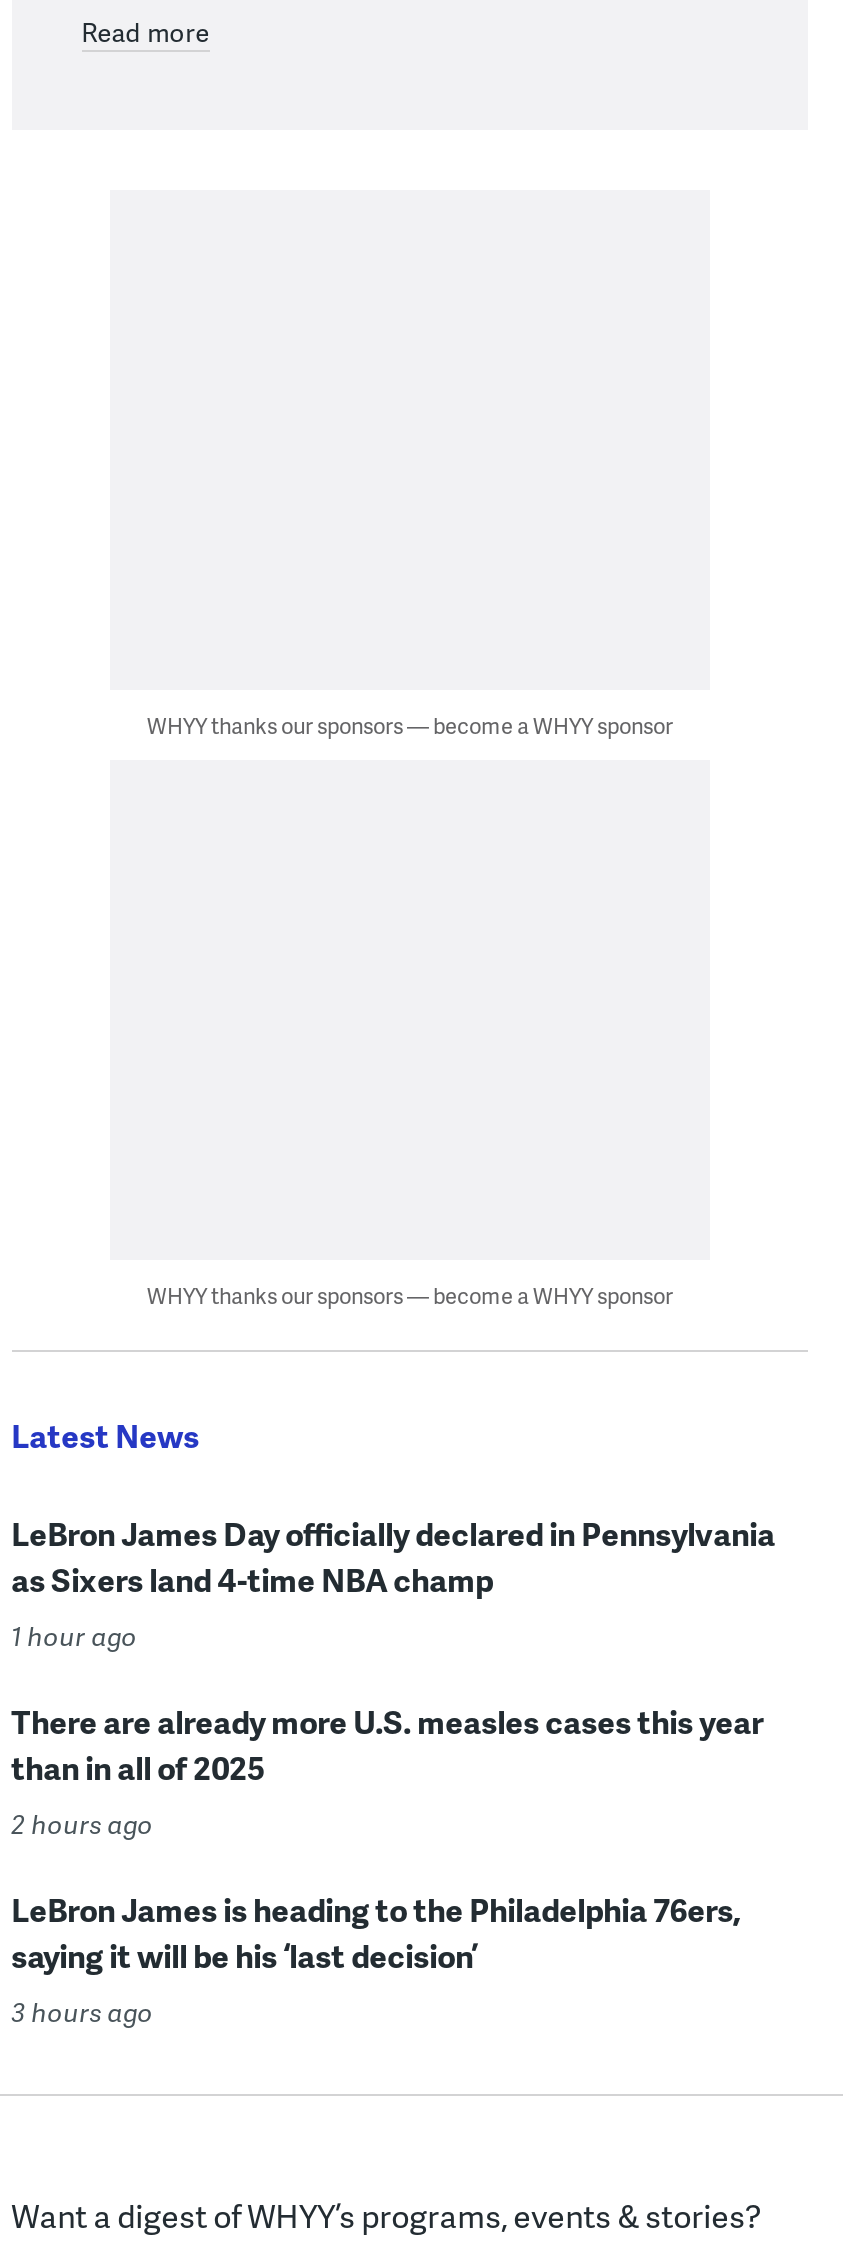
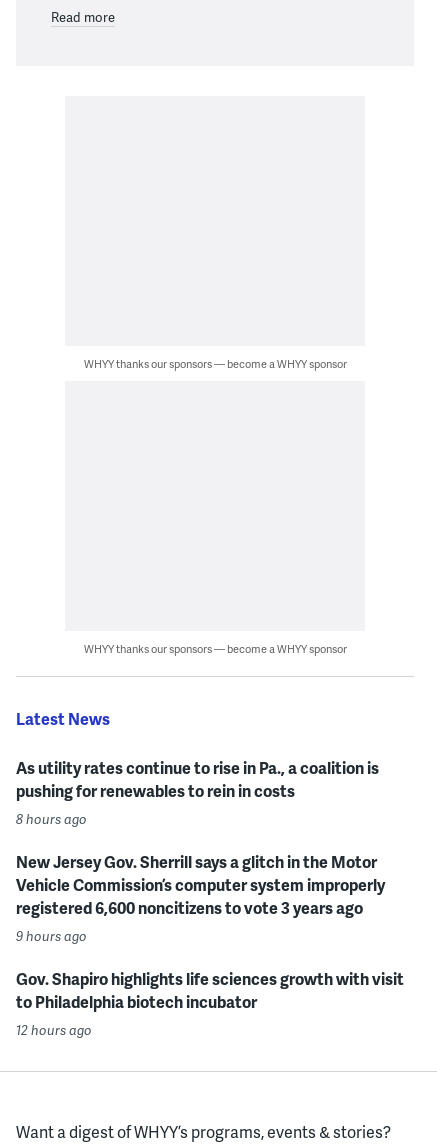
- LeBron James Day officially declared in Pennsylvania
- as Sixers land 4-time NBA champ
- 1 hour ago
+ As utility rates continue to rise in Pa., a coalition is
+ pushing for renewables to rein in costs
+ 8 hours ago

- There are already more U.S. measles cases this year
- than in all of 2025
- 2 hours ago
+ New Jersey Gov. Sherrill says a glitch in the Motor
+ Vehicle Commission’s computer system improperly
+ registered 6,600 noncitizens to vote 3 years ago
+ 9 hours ago

- LeBron James is heading to the Philadelphia 76ers,
- saying it will be his ‘last decision’
- 3 hours ago
+ Gov. Shapiro highlights life sciences growth with visit
+ to Philadelphia biotech incubator
+ 12 hours ago
